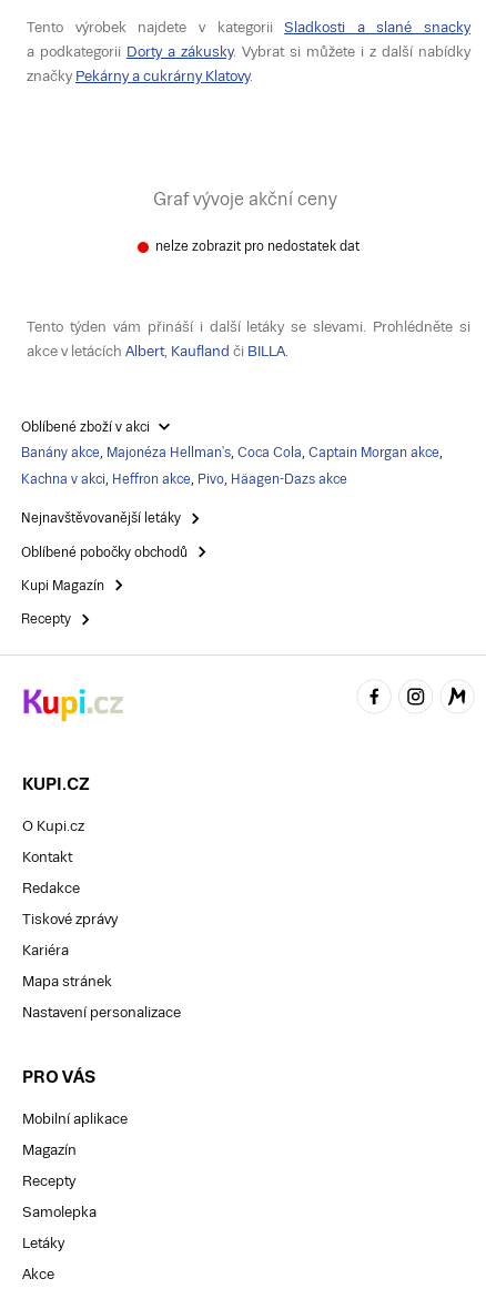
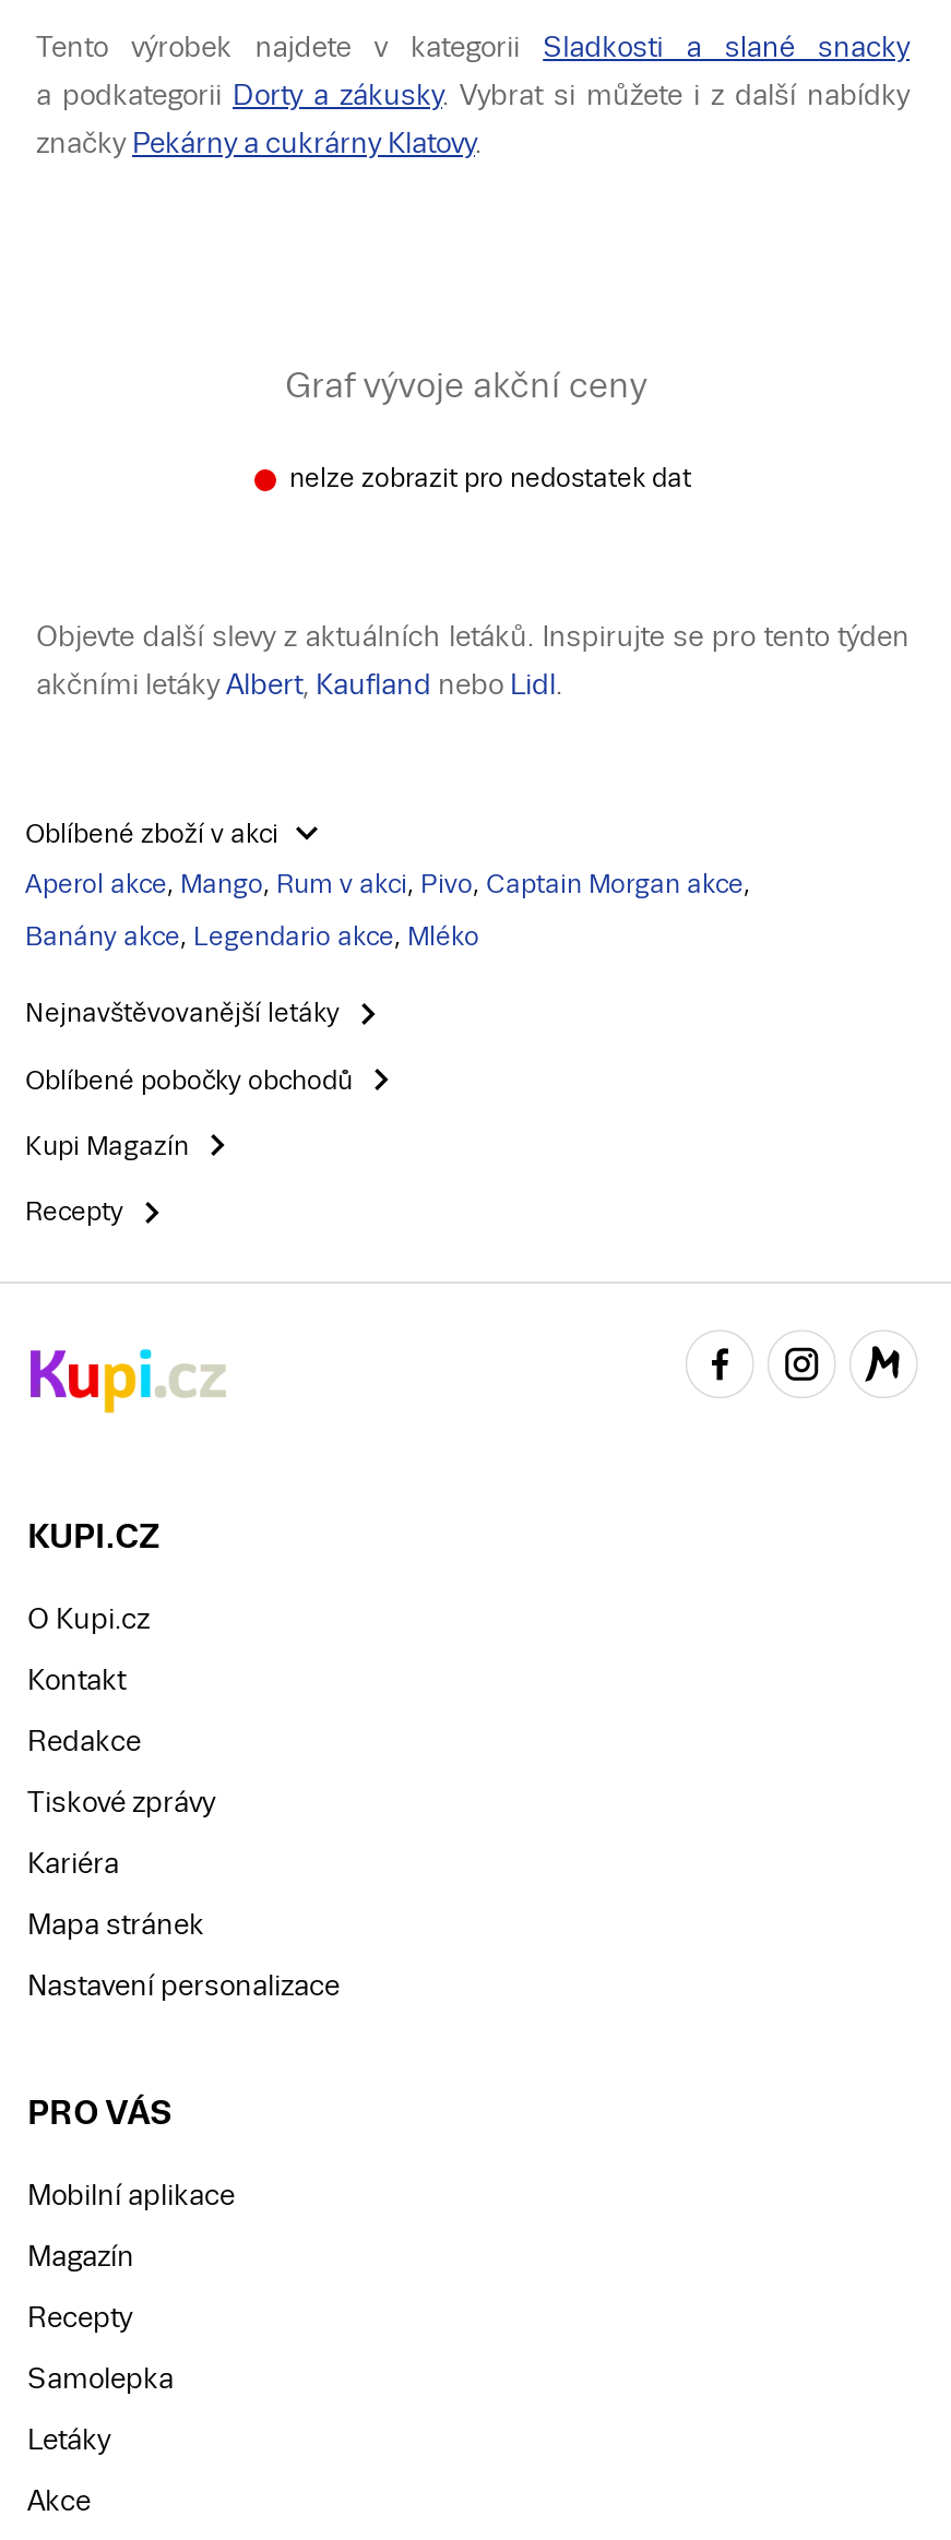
- Tento týden vám přináší i další letáky se slevami. Prohlédněte si
+ Objevte další slevy z aktuálních letáků. Inspirujte se pro tento týden

- akce v letácíchAlbert, Kaufland či BILLA.
+ akčními letákyAlbert, Kaufland nebo Lidl.

- Banány akce, Majonéza Hellman's, Coca Cola, Captain Morgan akce,
+ Aperol akce, Mango, Rum v akci, Pivo, Captain Morgan akce,

- Kachna v akci, Heffron akce, Pivo, Häagen-Dazs akce
+ Banány akce, Legendario akce, Mléko
